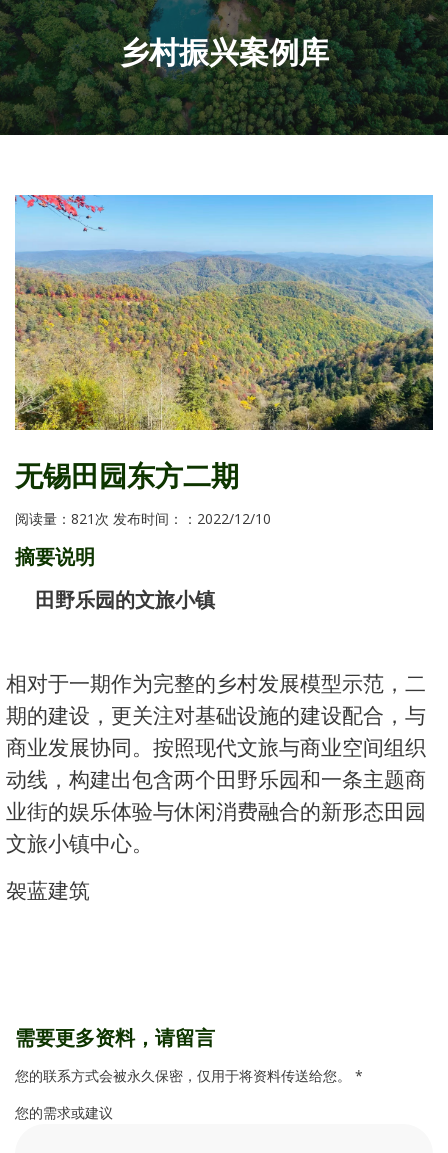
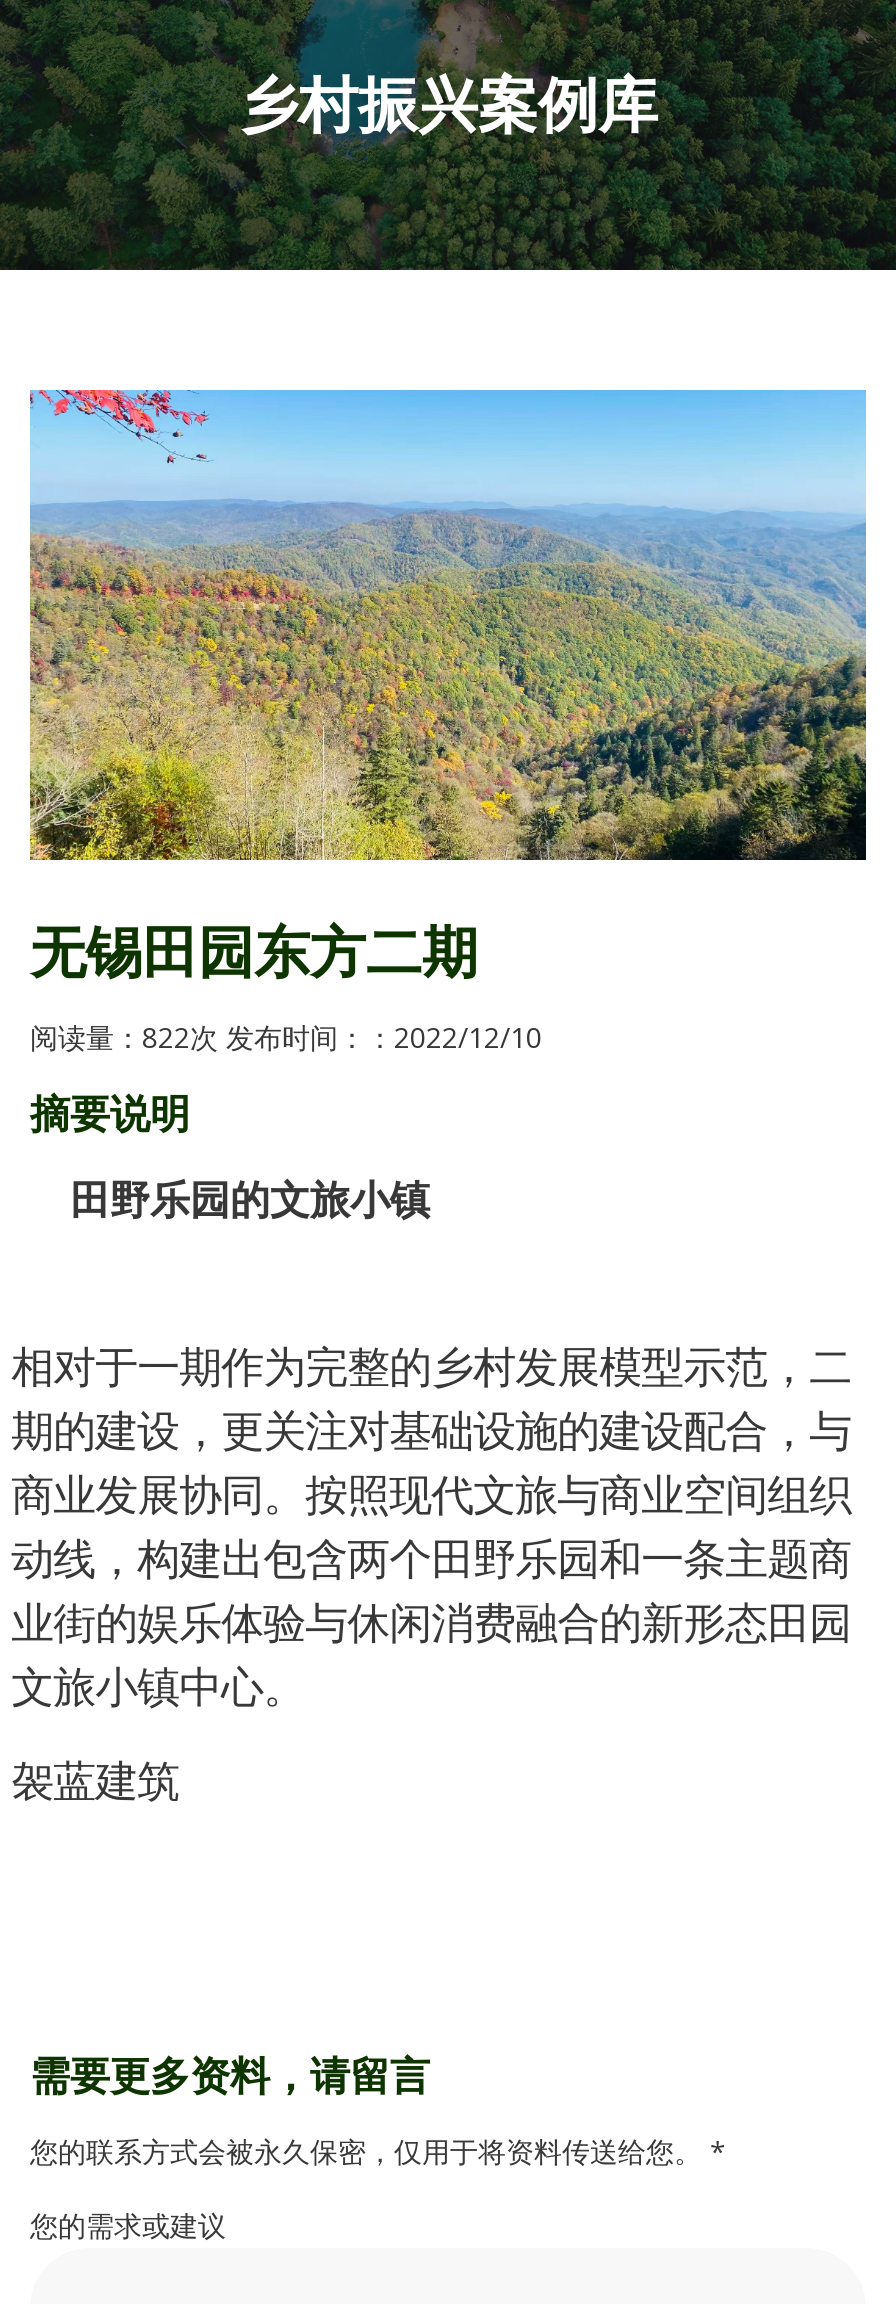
- 阅读量：821次 发布时间：：2022/12/10
+ 阅读量：822次 发布时间：：2022/12/10
